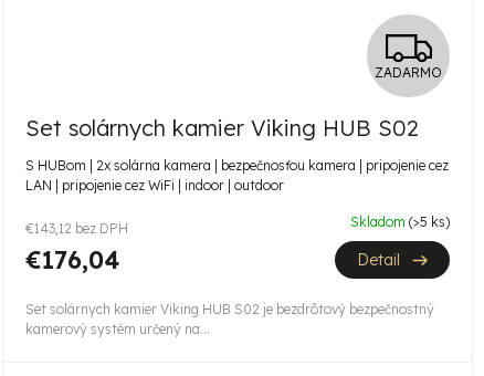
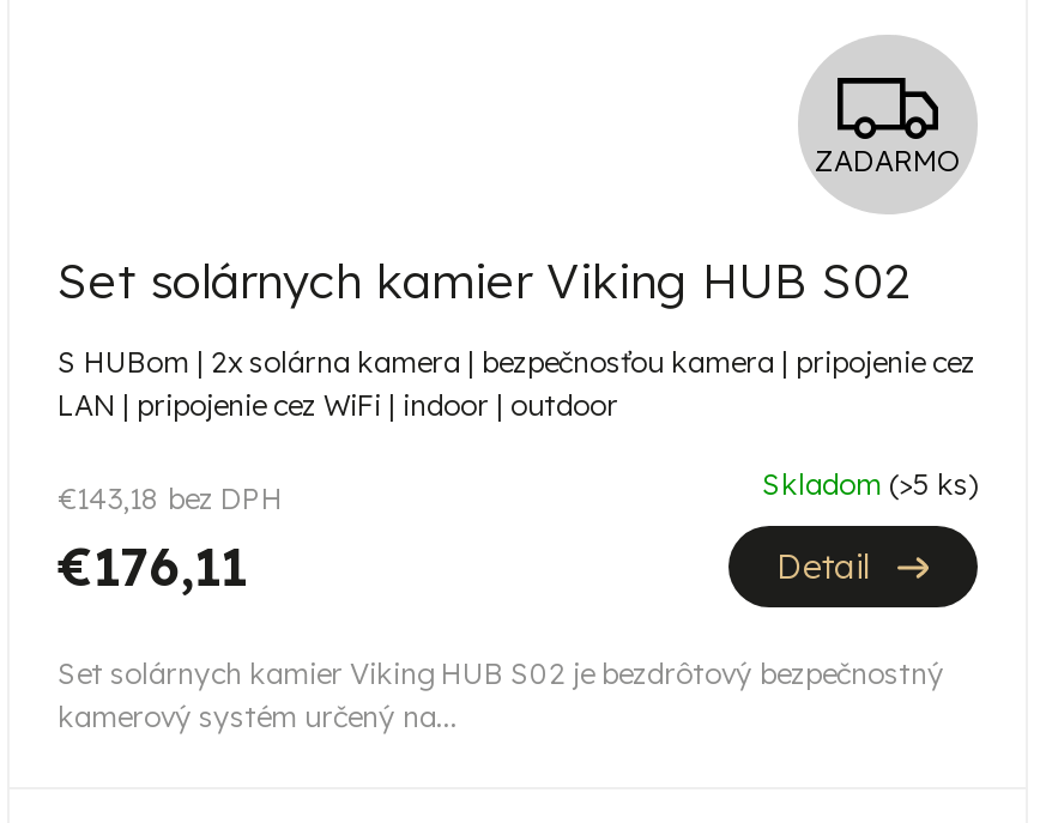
- €143,12 bez DPH
+ €143,18 bez DPH

- €176,04
+ €176,11
